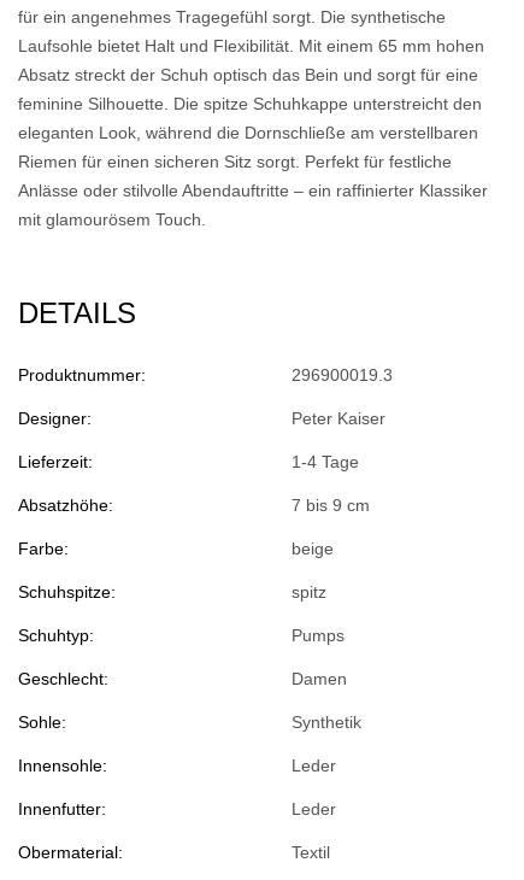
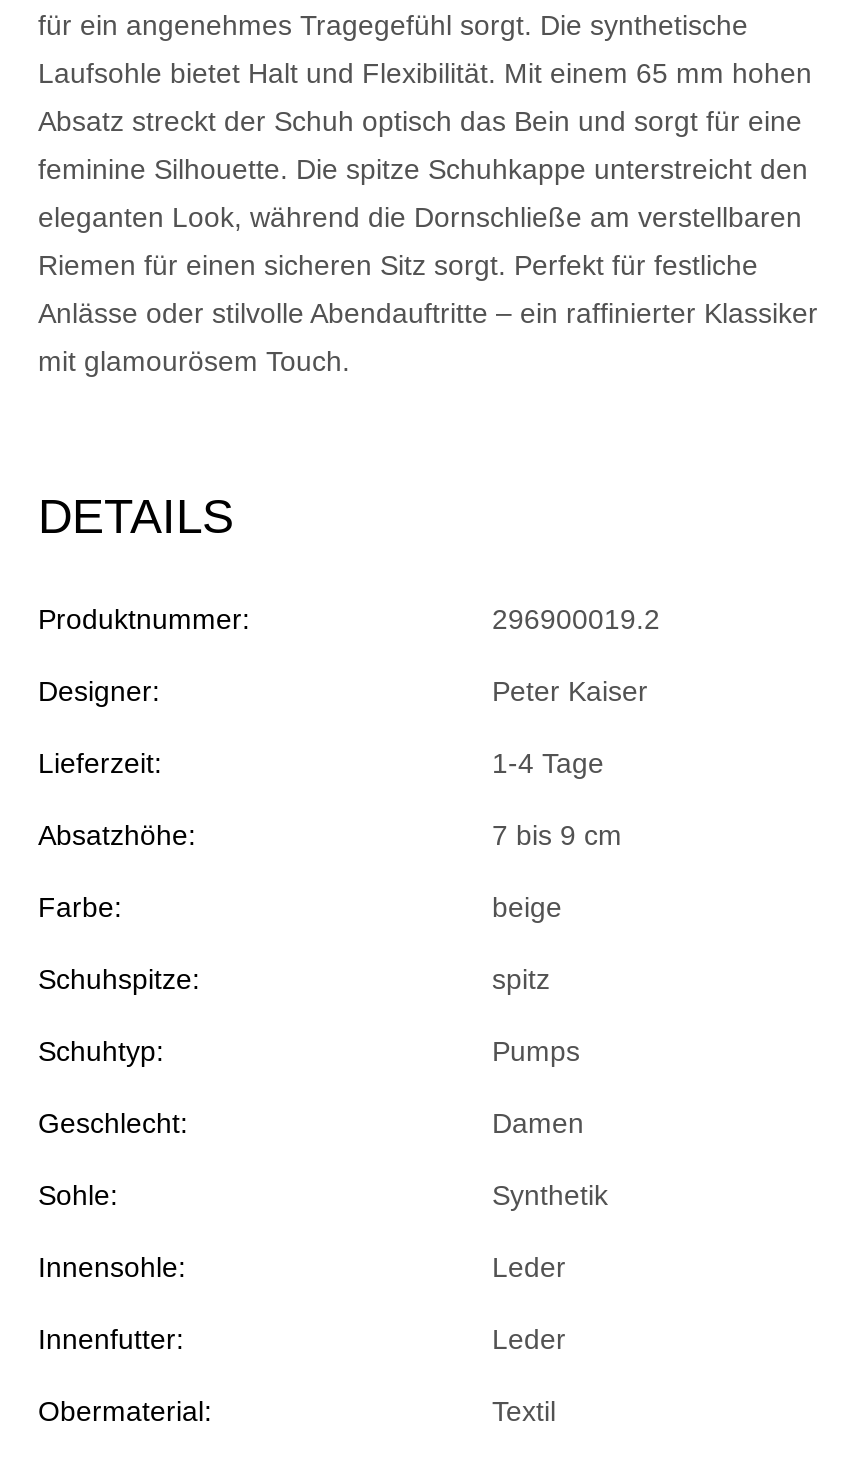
- 296900019.3
+ 296900019.2
